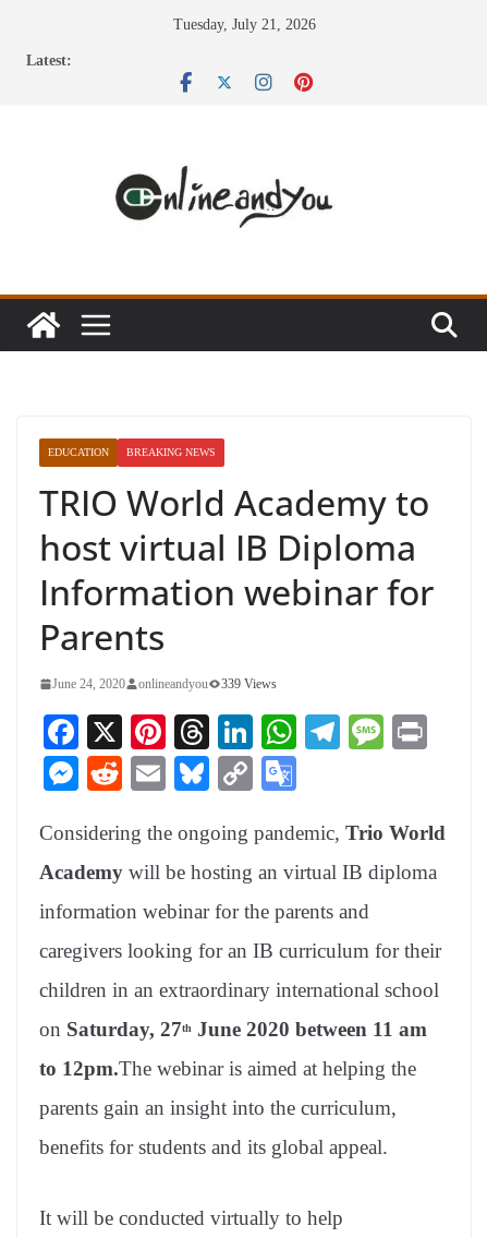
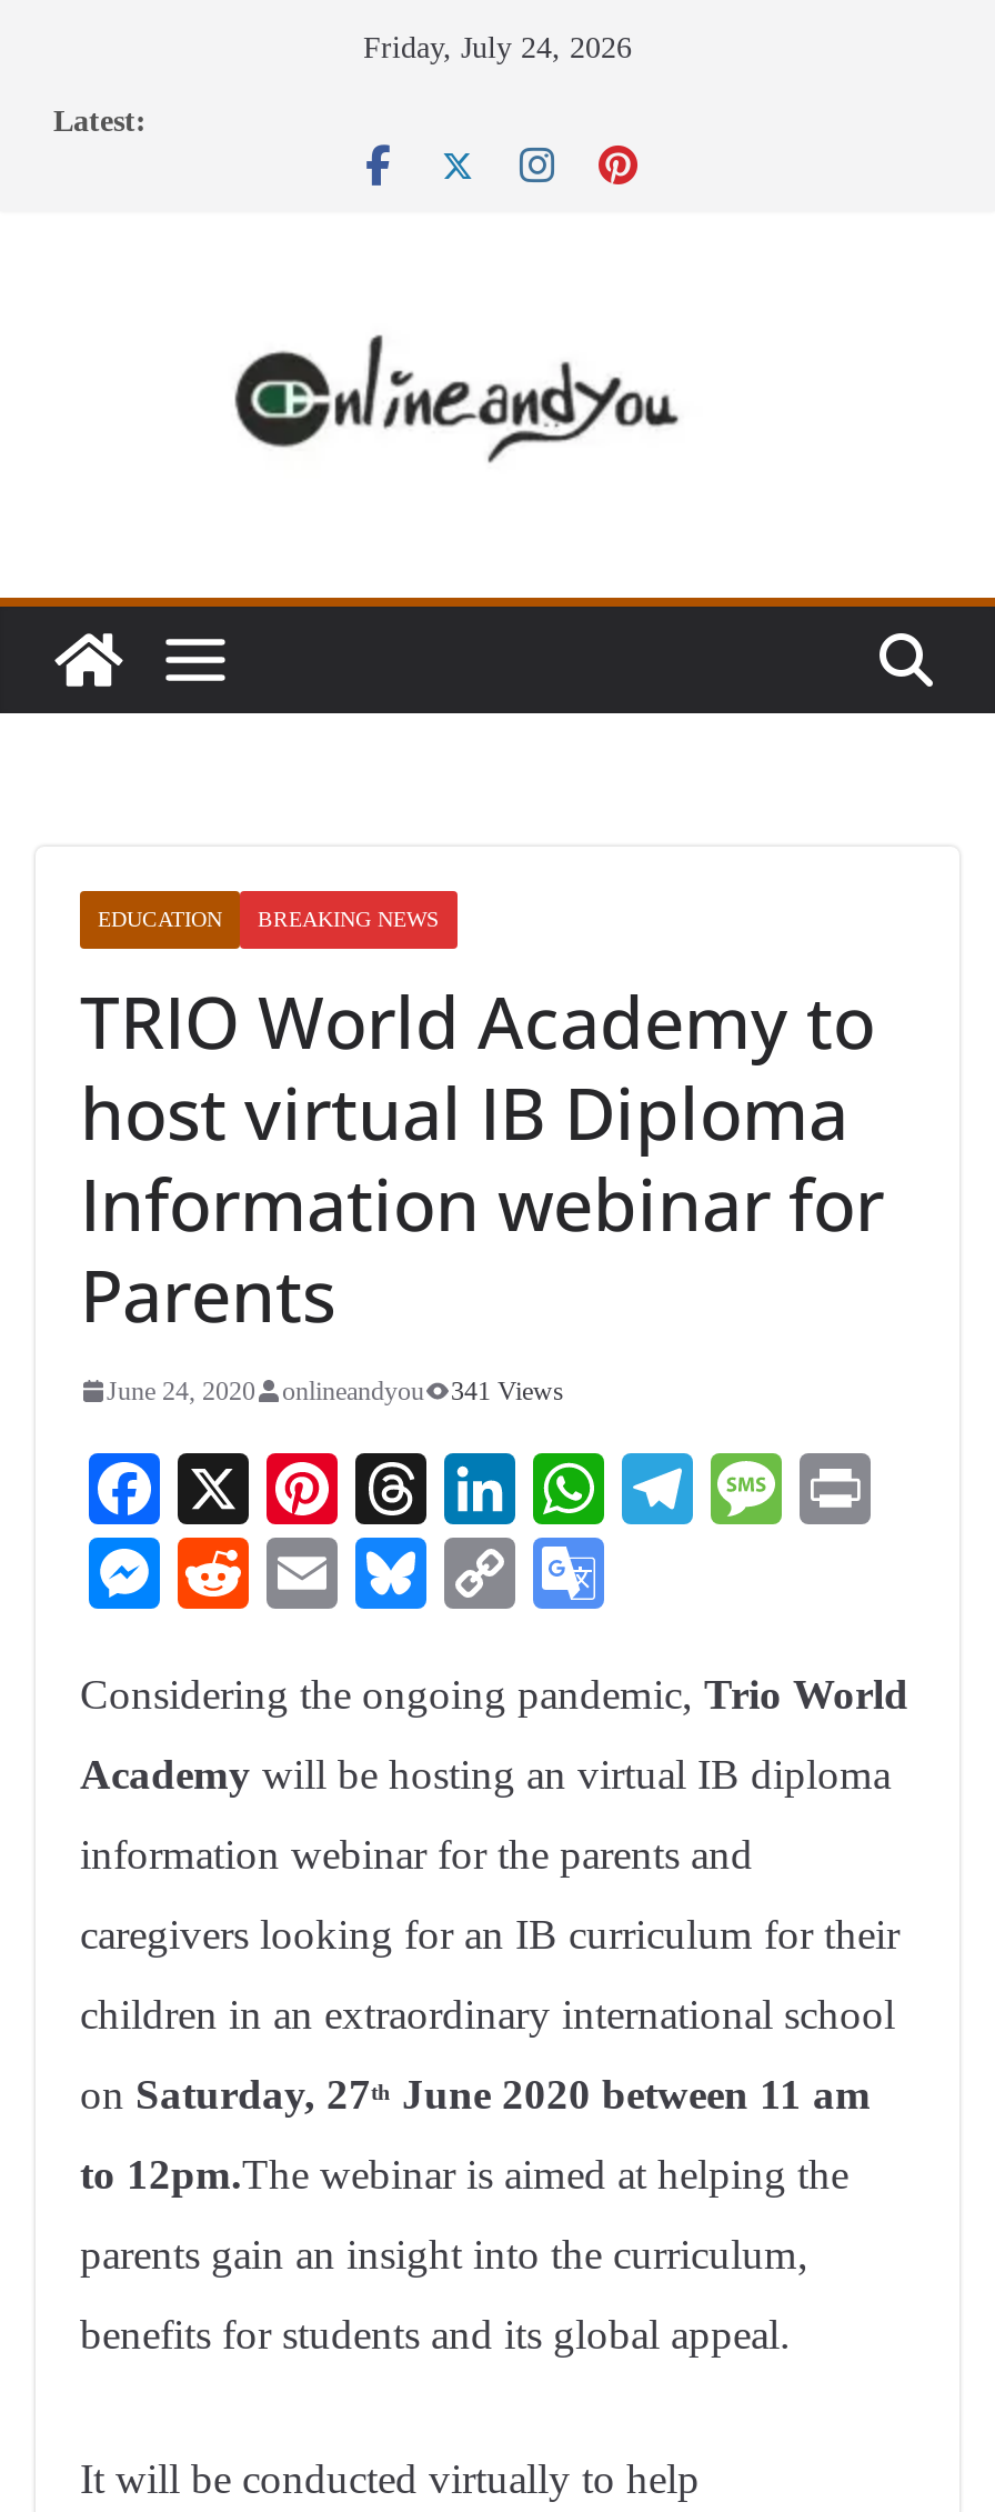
- Tuesday, July 21, 2026
+ Friday, July 24, 2026

- June 24, 2020 onlineandyou 339 Views
+ June 24, 2020 onlineandyou 341 Views
